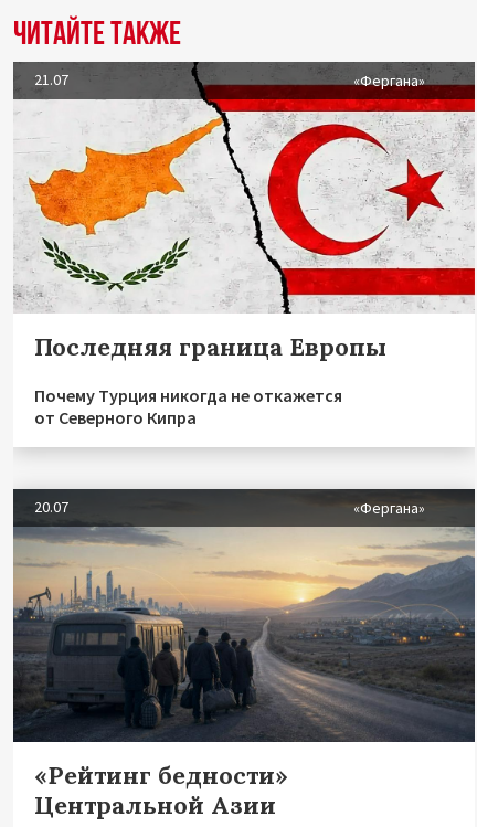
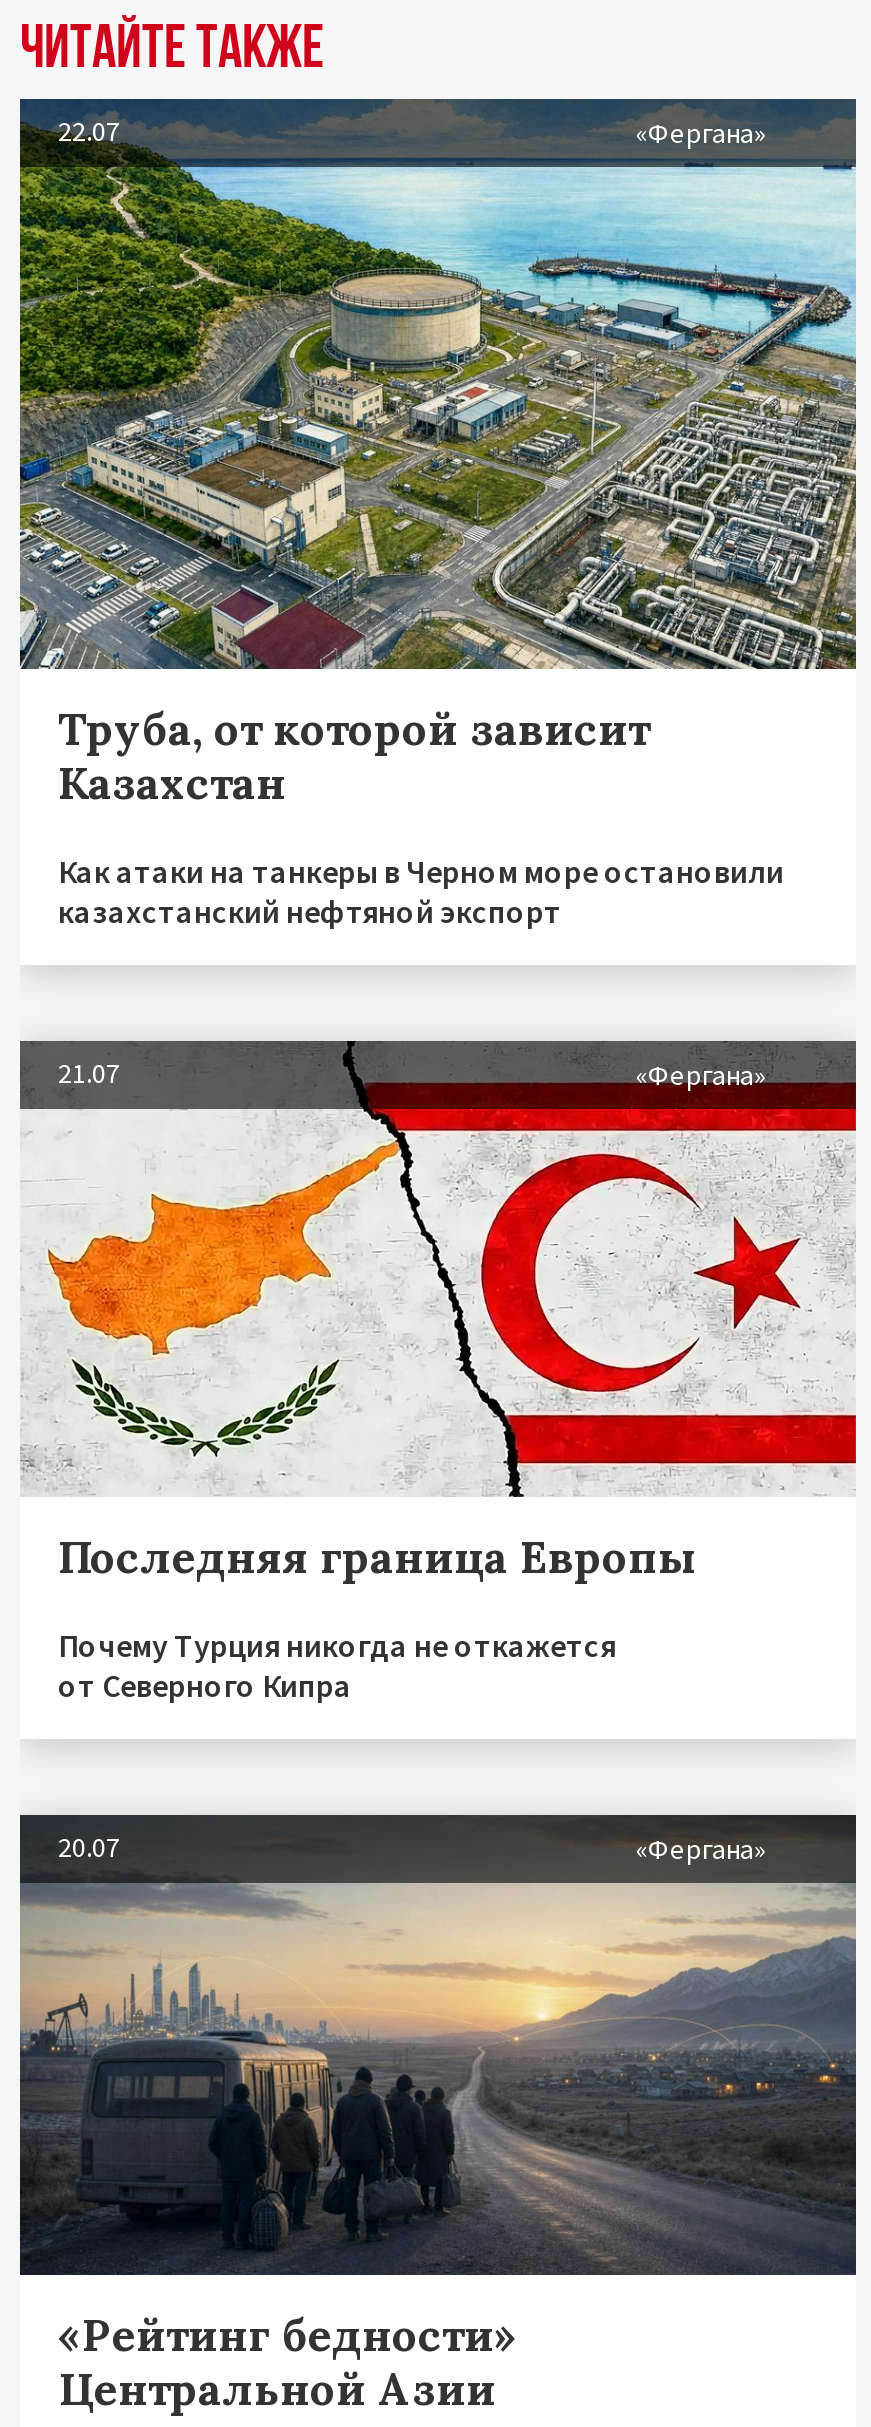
+ [image]
+ 22.07
+ «Фергана»

+ Труба, от которой зависит
+ Казахстан
+ Как атаки на танкеры в Черном море остановили
+ казахстанский нефтяной экспорт
